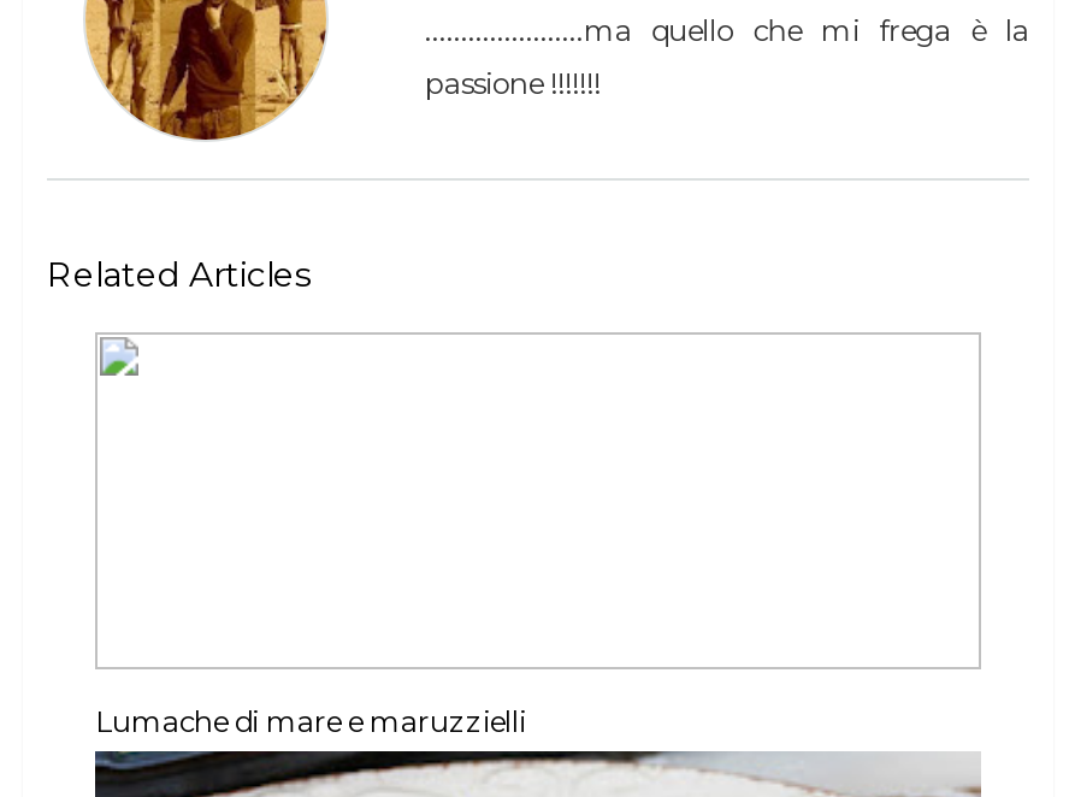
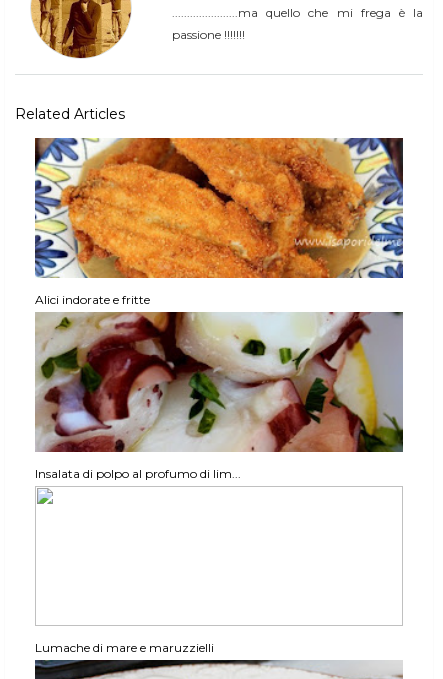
+ [image]
+ Alici indorate e fritte

+ [image]
+ Insalata di polpo al profumo di lim...
